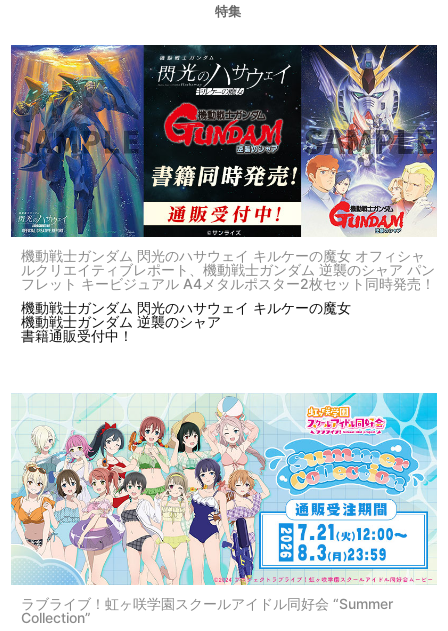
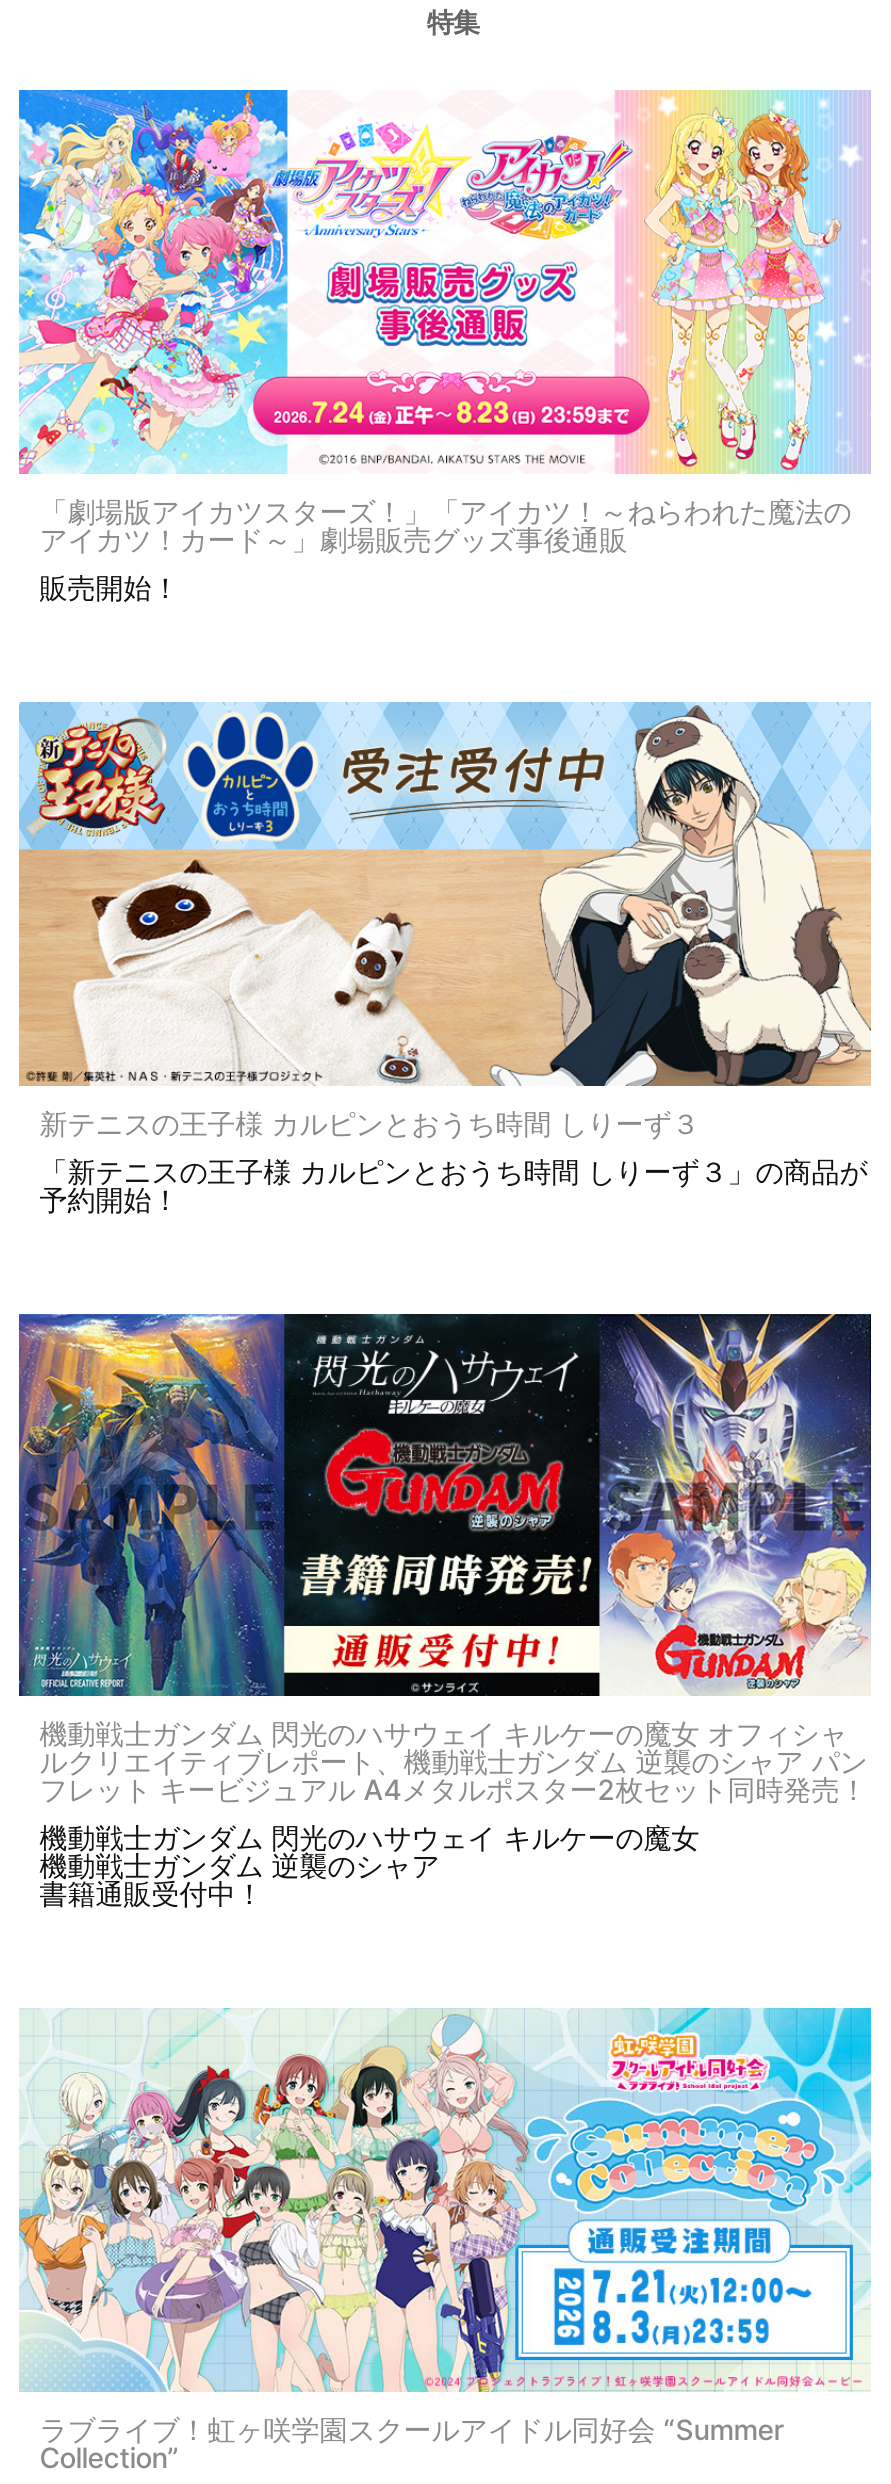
+ [image]
+ 「劇場版アイカツスターズ！」「アイカツ！～ねらわれた魔法の
+ アイカツ！カード～」劇場販売グッズ事後通販
+ 販売開始！

+ [image]
+ 新テニスの王子様 カルピンとおうち時間 しりーず３
+ 「新テニスの王子様 カルピンとおうち時間 しりーず３」の商品が
+ 予約開始！
